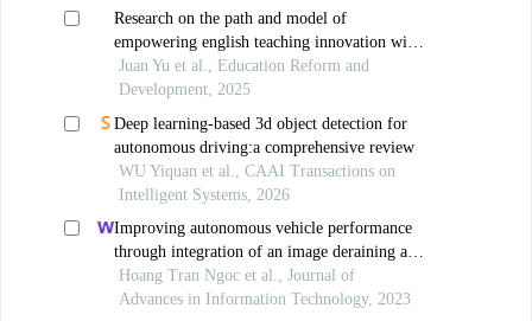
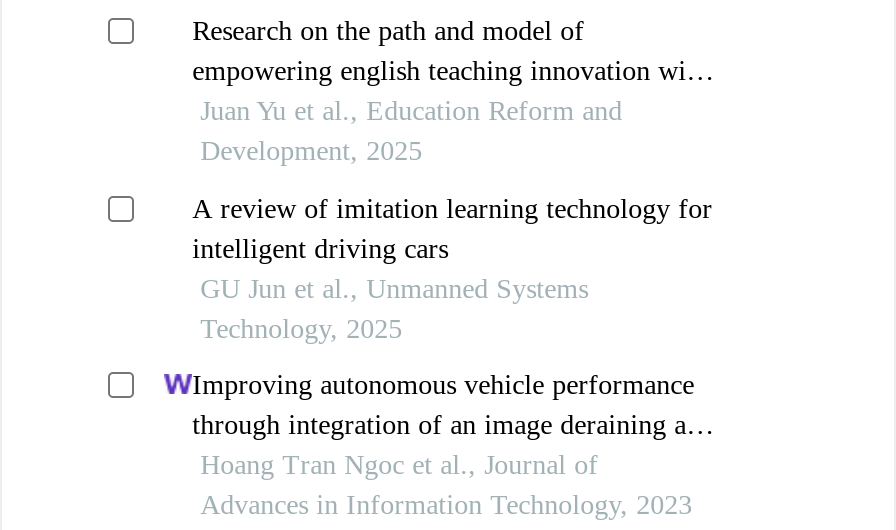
- Deep learning-based 3d object detection for
- autonomous driving:a comprehensive review
- WU Yiquan et al., CAAI Transactions on
- Intelligent Systems, 2026
+ A review of imitation learning technology for
+ intelligent driving cars
+ GU Jun et al., Unmanned Systems
+ Technology, 2025
